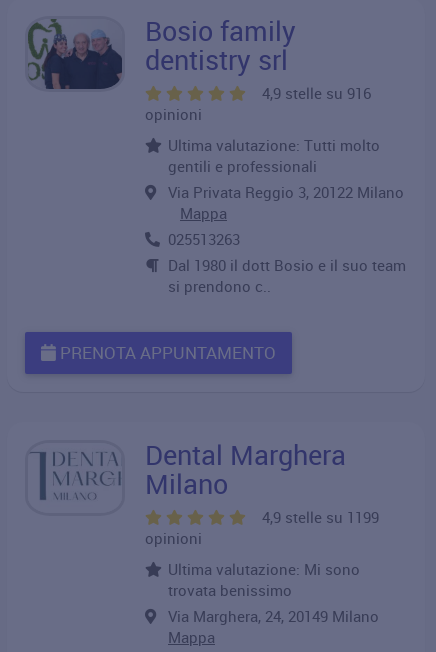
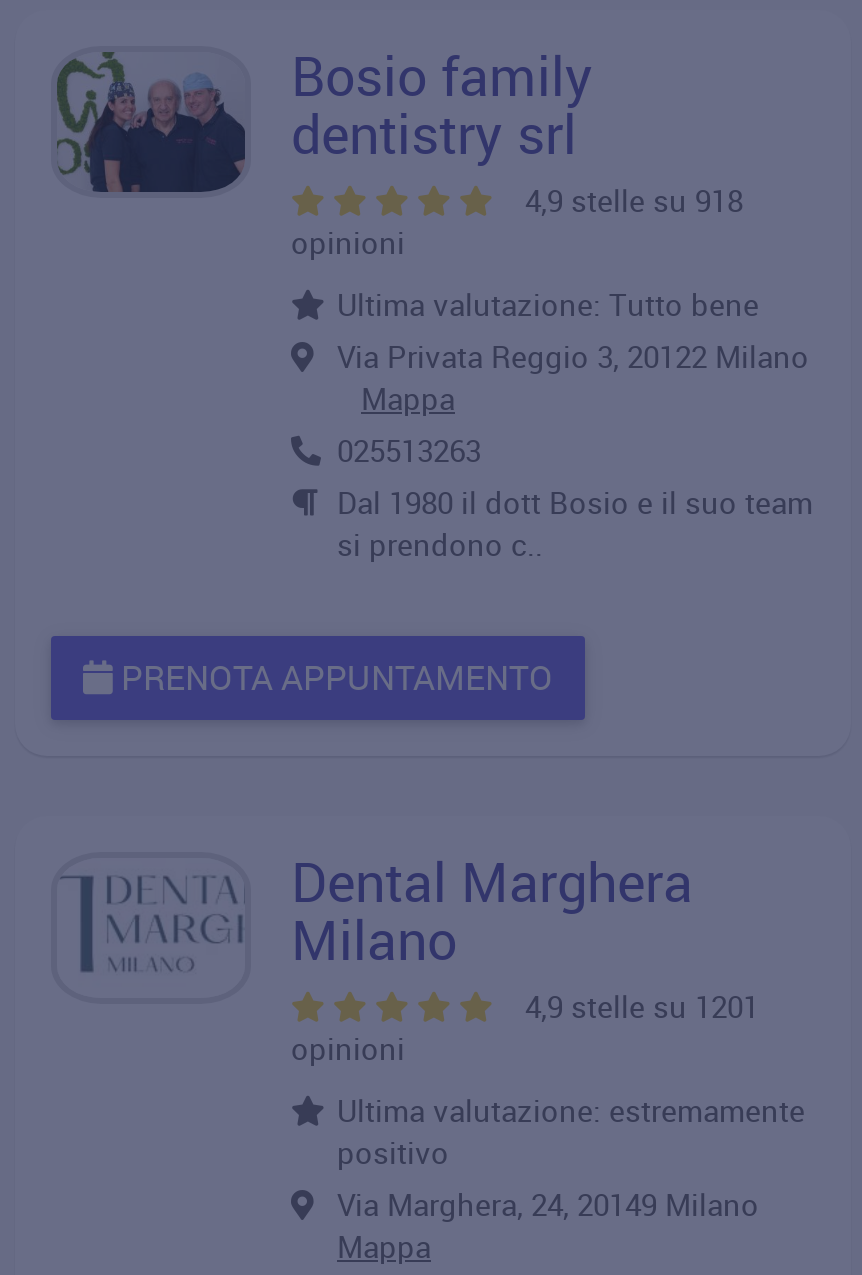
- 4,9 stelle su 916
+ 4,9 stelle su 918

- Ultima valutazione: Tutti molto
- gentili e professionali
+ Ultima valutazione: Tutto bene

- 4,9 stelle su 1199
+ 4,9 stelle su 1201

- Ultima valutazione: Mi sono
- trovata benissimo
+ Ultima valutazione: estremamente
+ positivo
